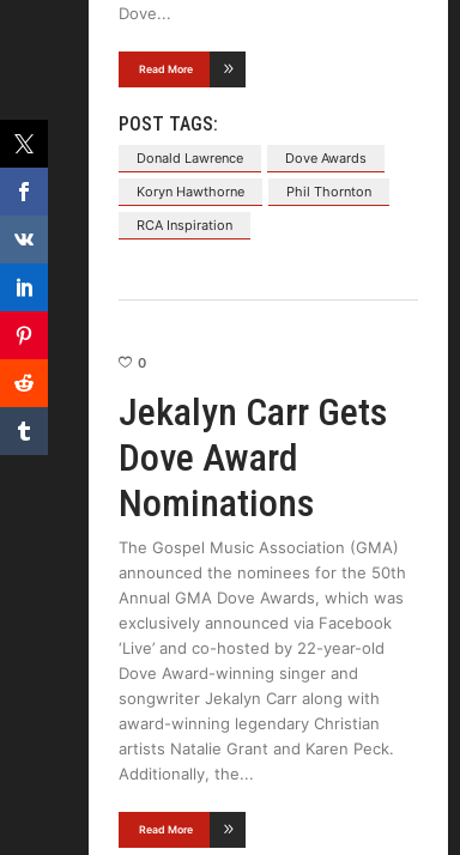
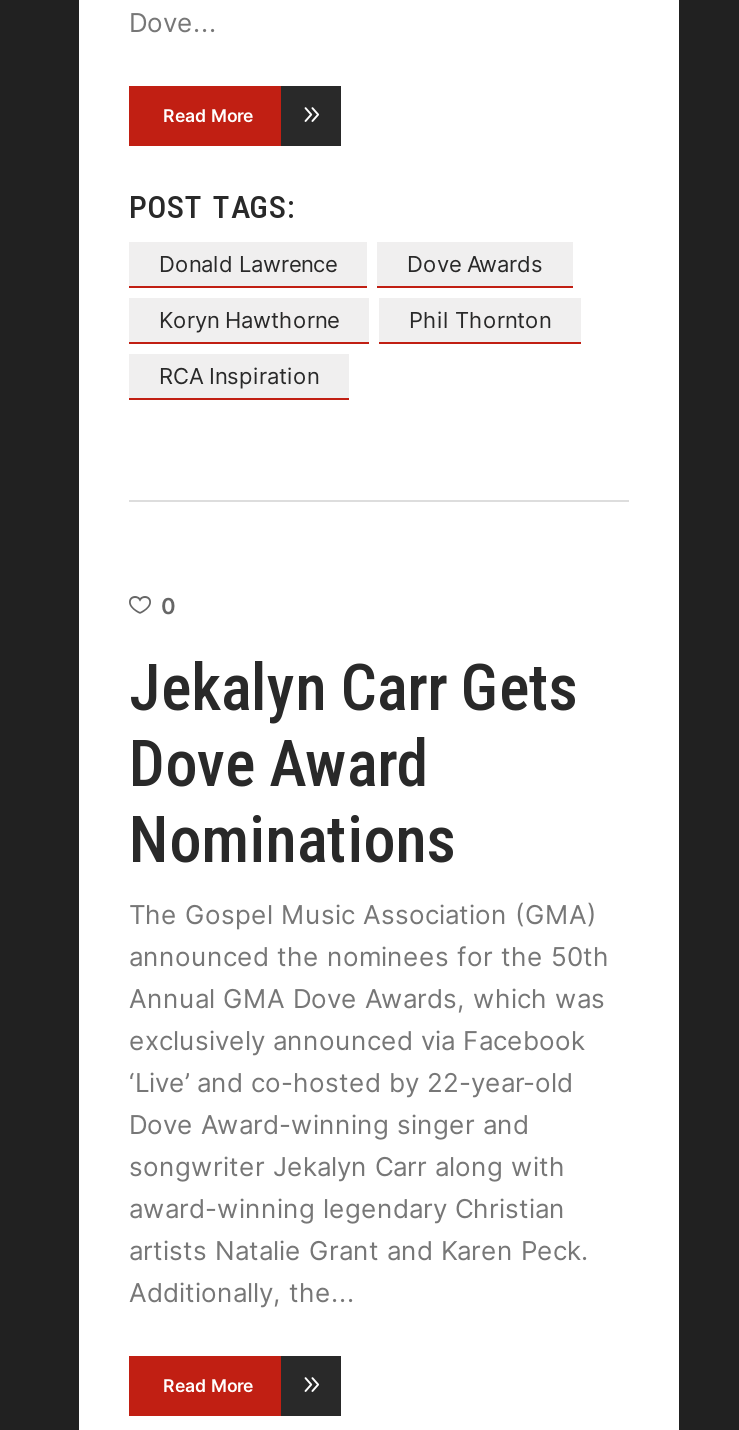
- [image]
